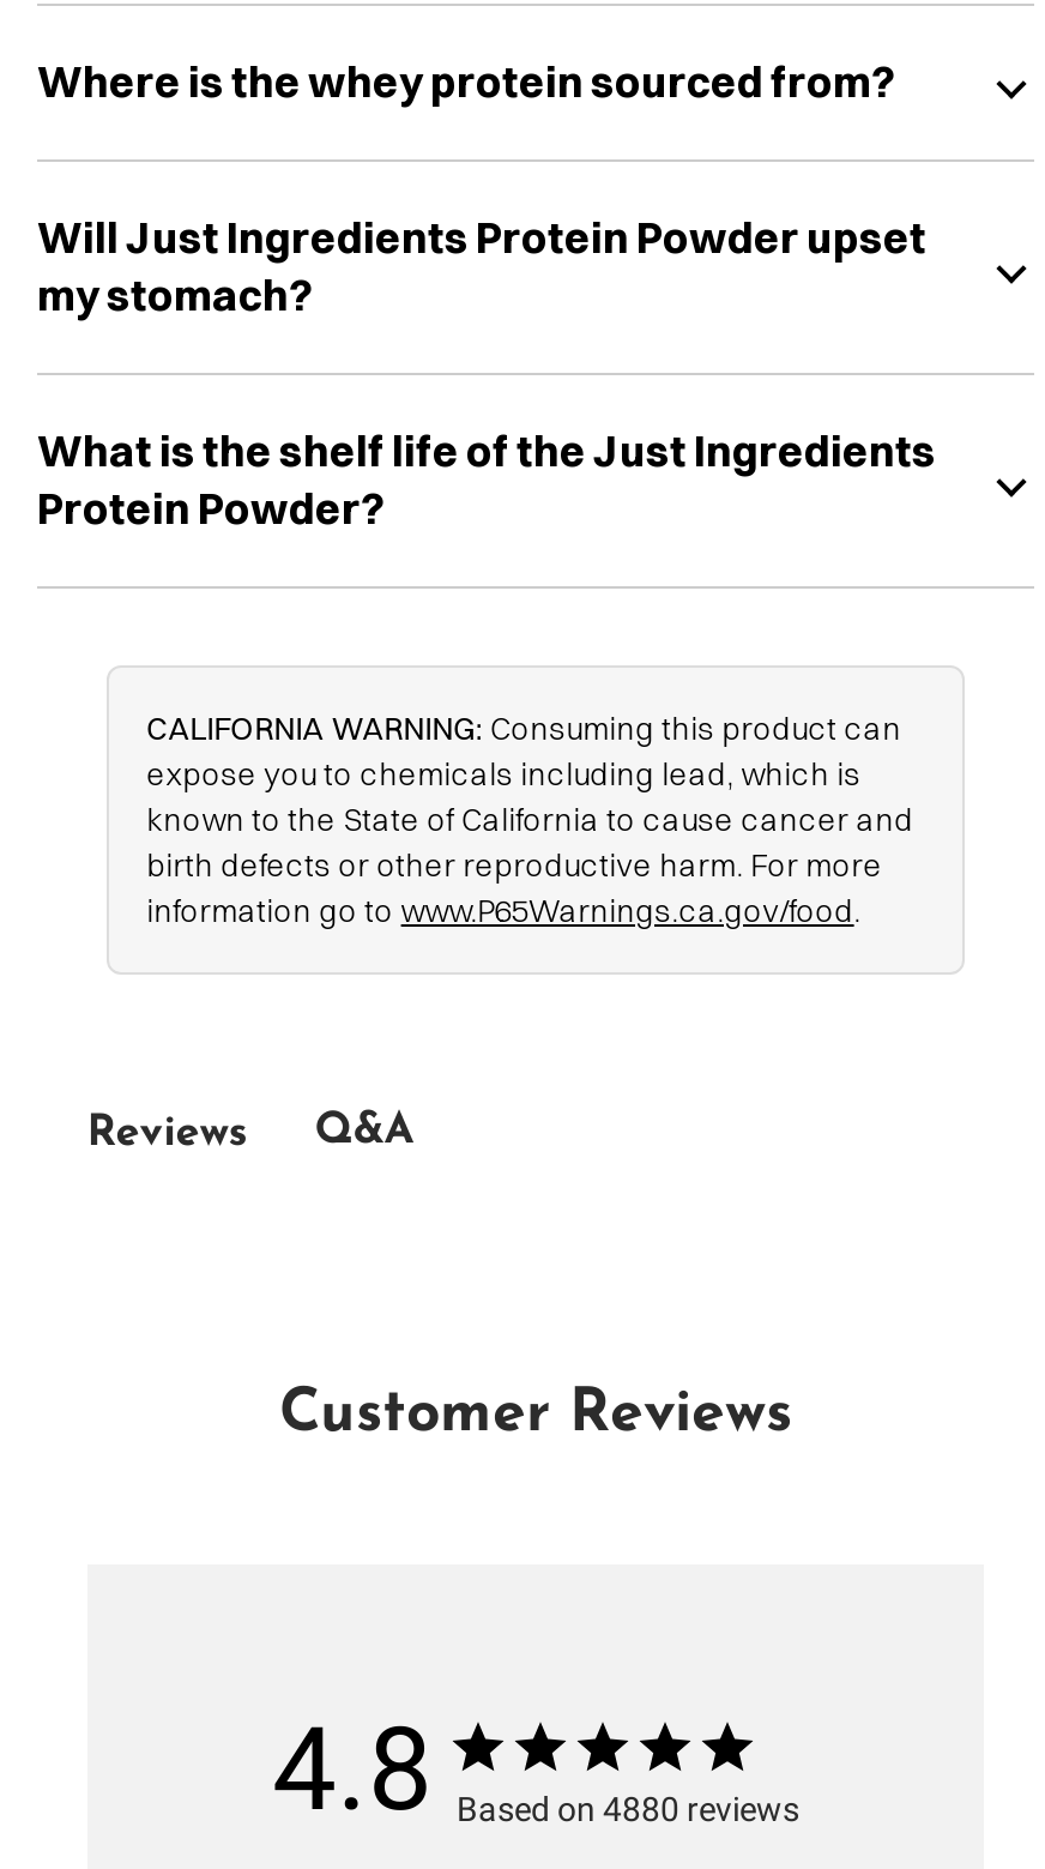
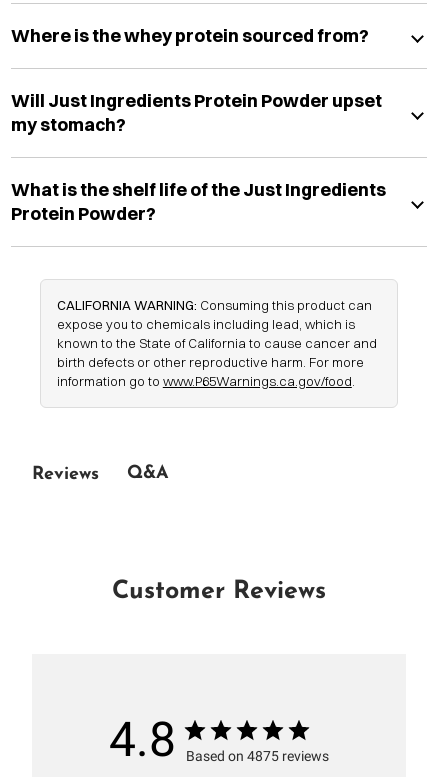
- Based on 4880 reviews
+ Based on 4875 reviews
